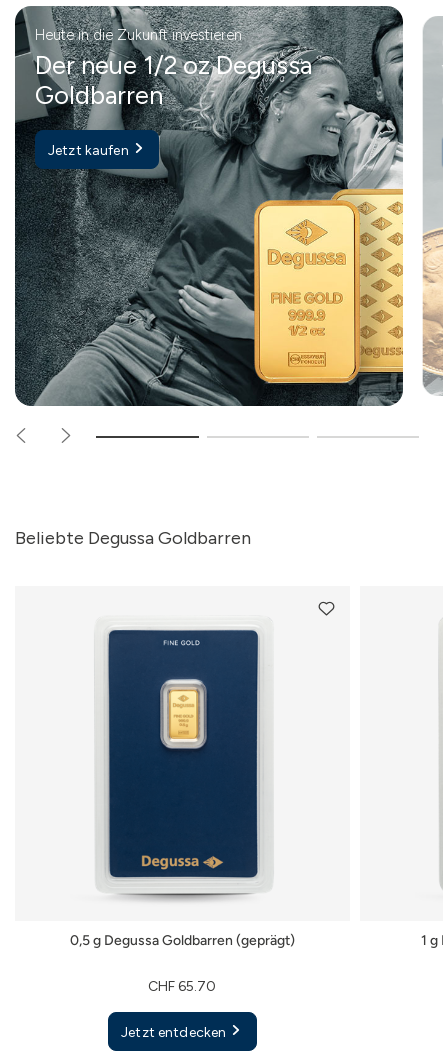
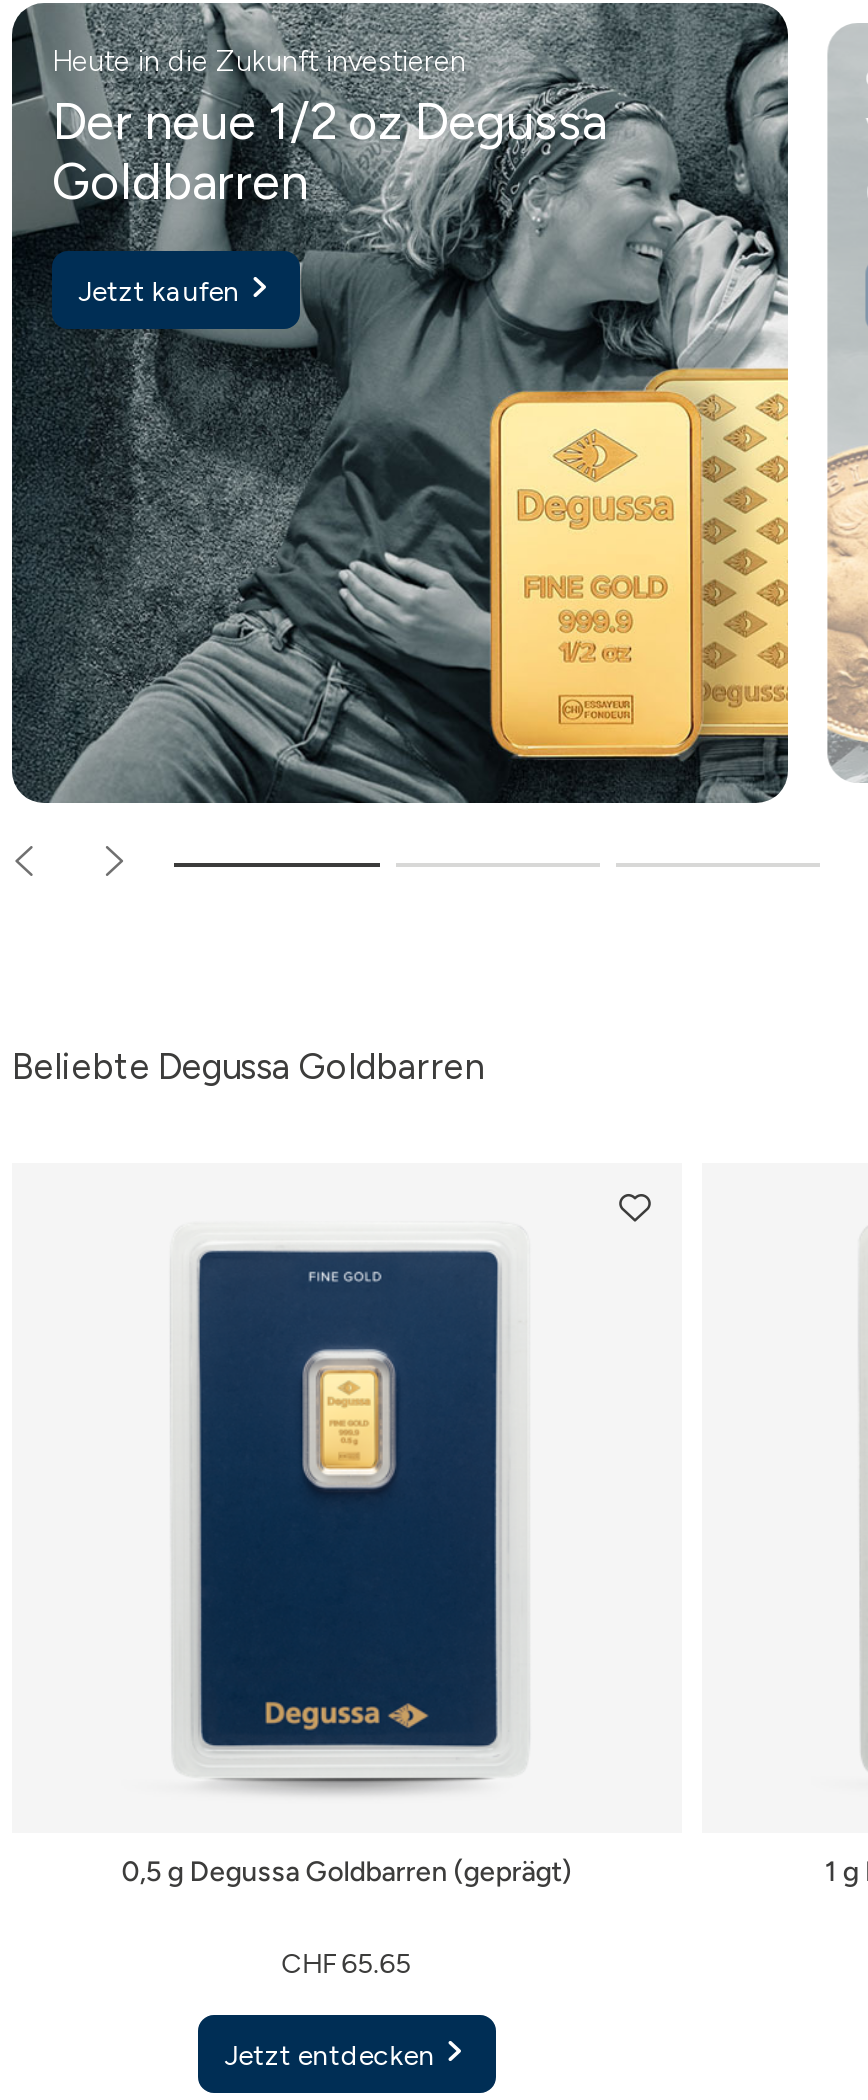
- CHF 65.70
+ CHF 65.65
